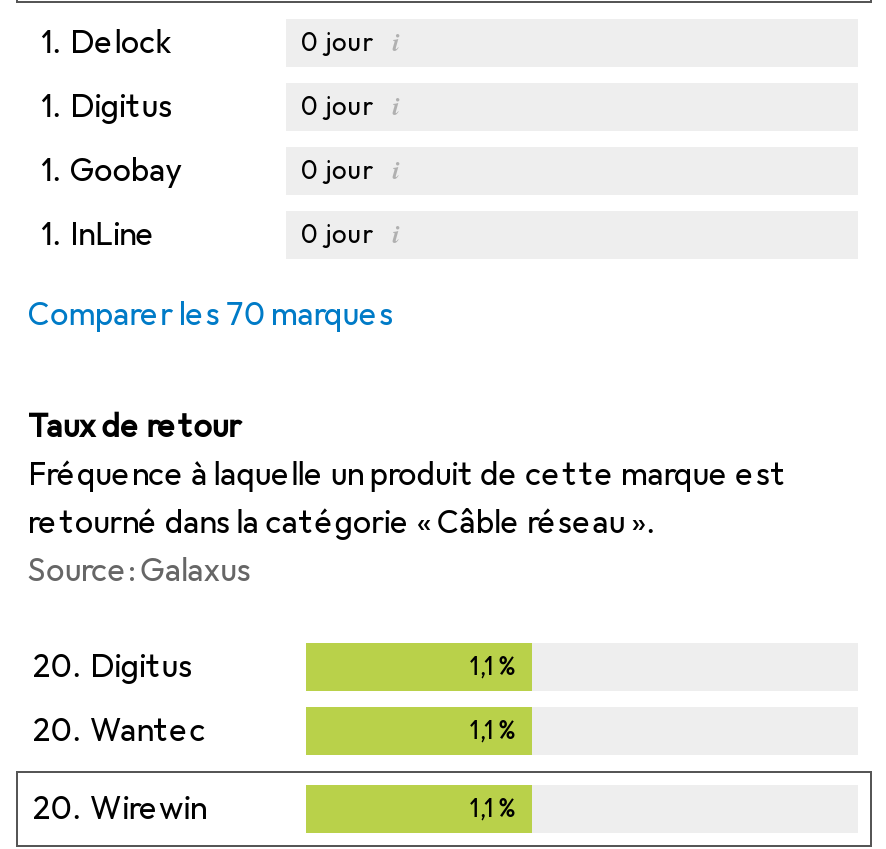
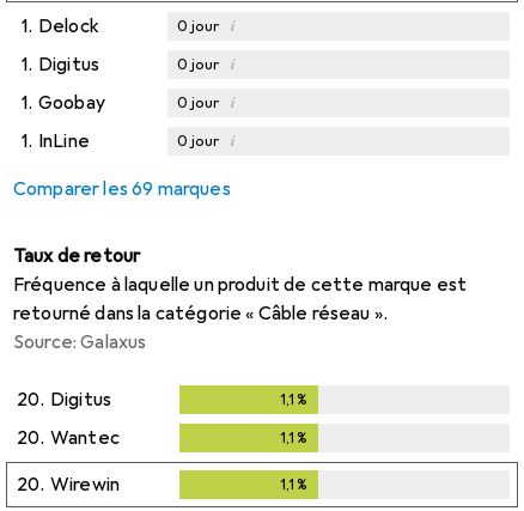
- Comparer les 70 marques
+ Comparer les 69 marques
